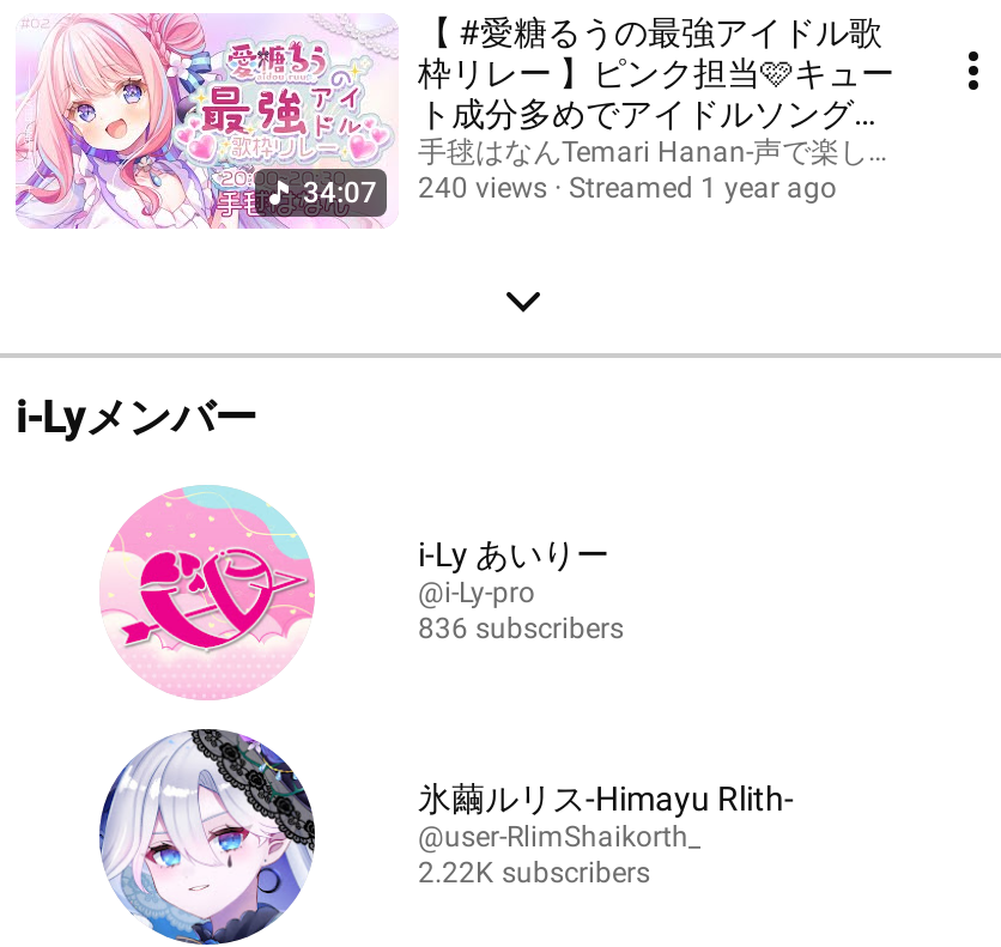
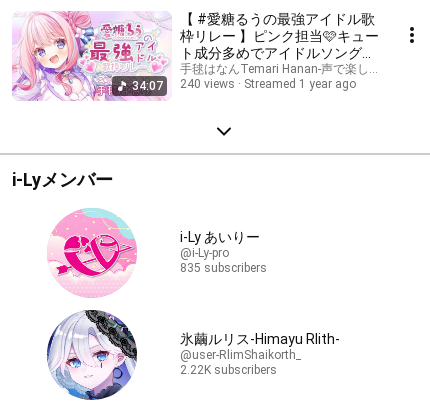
- 836 subscribers
+ 835 subscribers
